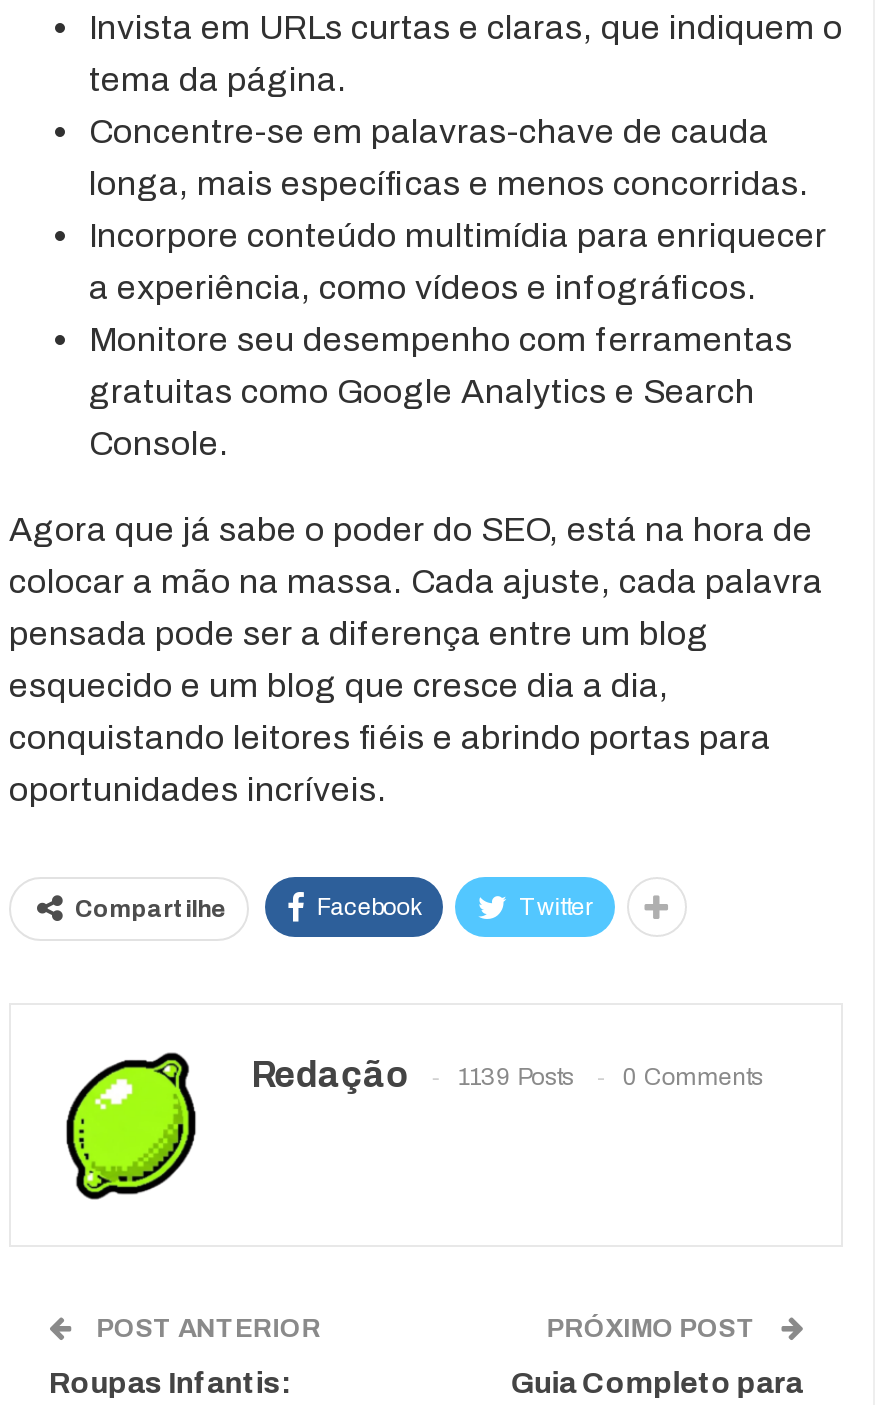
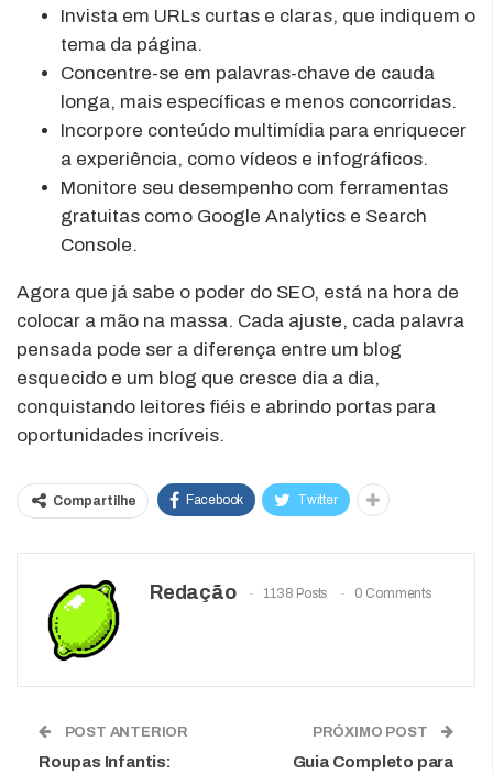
- Redação 1139 Posts 0 Comments
+ Redação 1138 Posts 0 Comments
